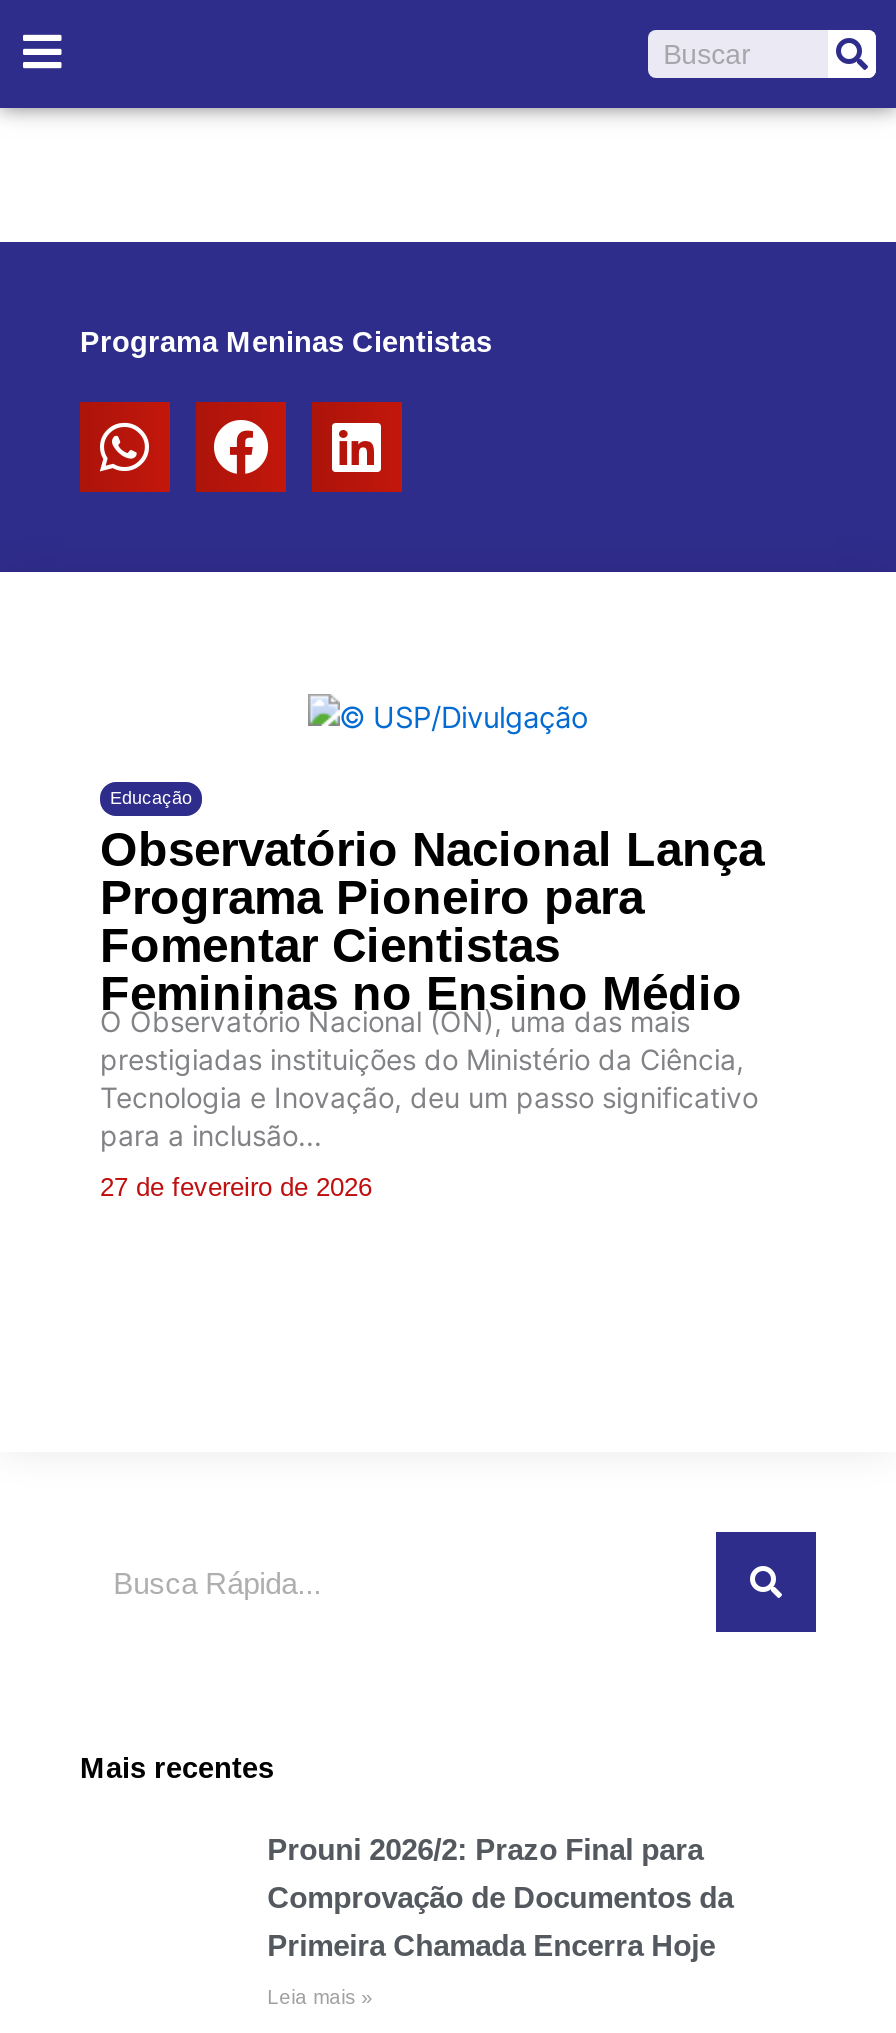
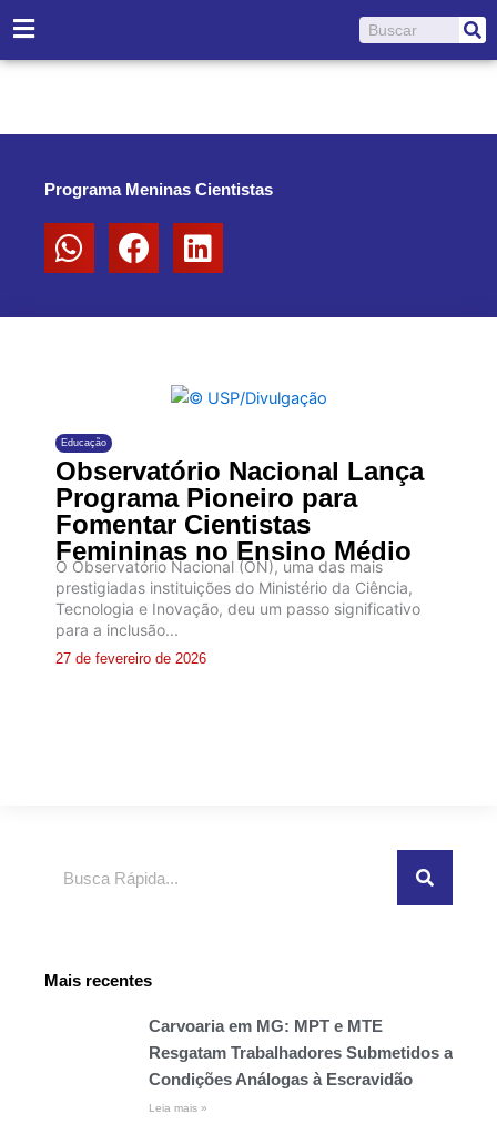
- Prouni 2026/2: Prazo Final para
- Comprovação de Documentos da
- Primeira Chamada Encerra Hoje
+ Carvoaria em MG: MPT e MTE
+ Resgatam Trabalhadores Submetidos a
+ Condições Análogas à Escravidão
